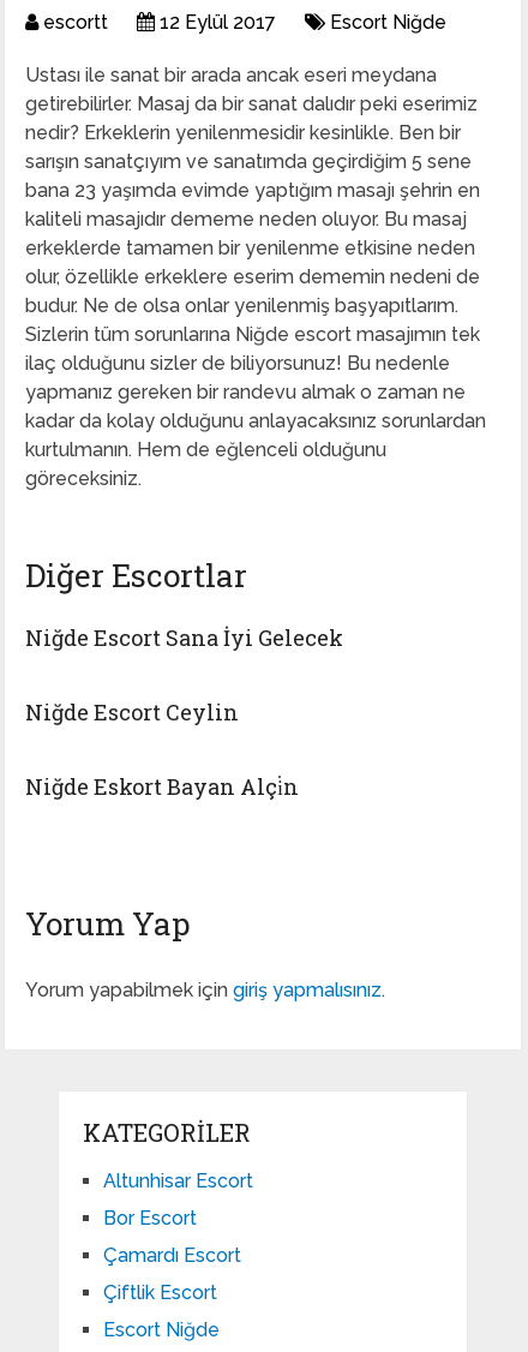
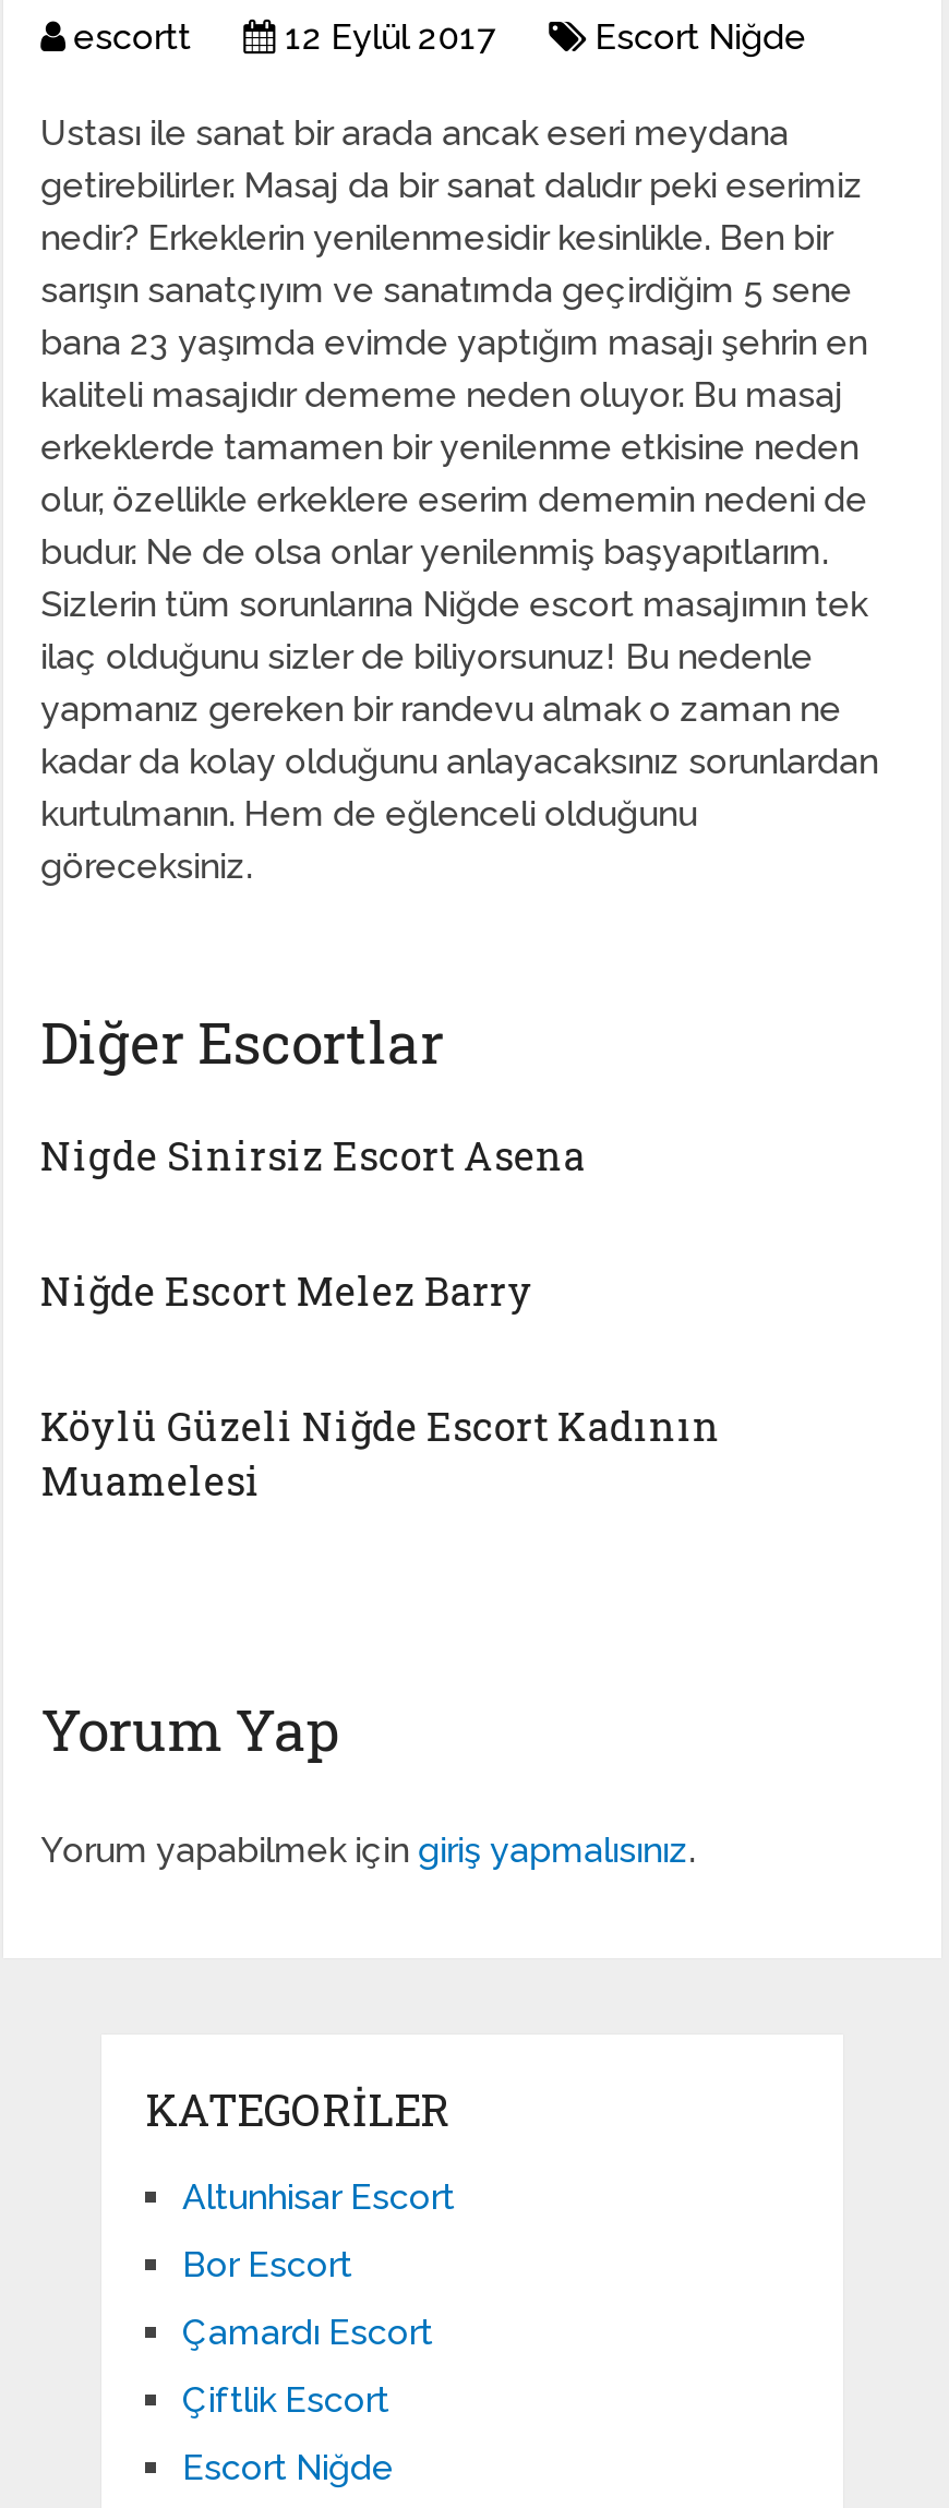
- Niğde Escort Sana İyi Gelecek
+ Nigde Sinirsiz Escort Asena

- Niğde Escort Ceylin
+ Niğde Escort Melez Barry

- Niğde Eskort Bayan Alçi̇n
+ Köylü Güzeli Niğde Escort Kadının
+ Muamelesi
